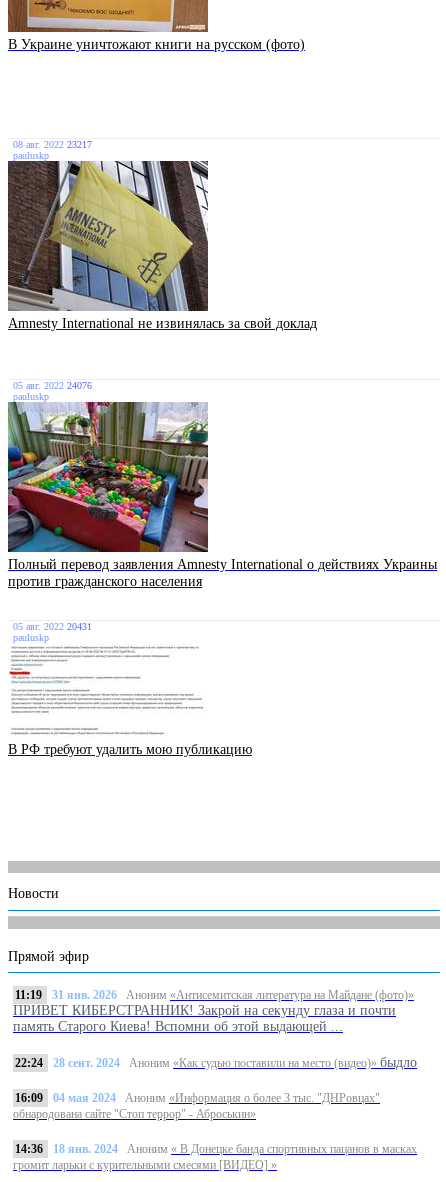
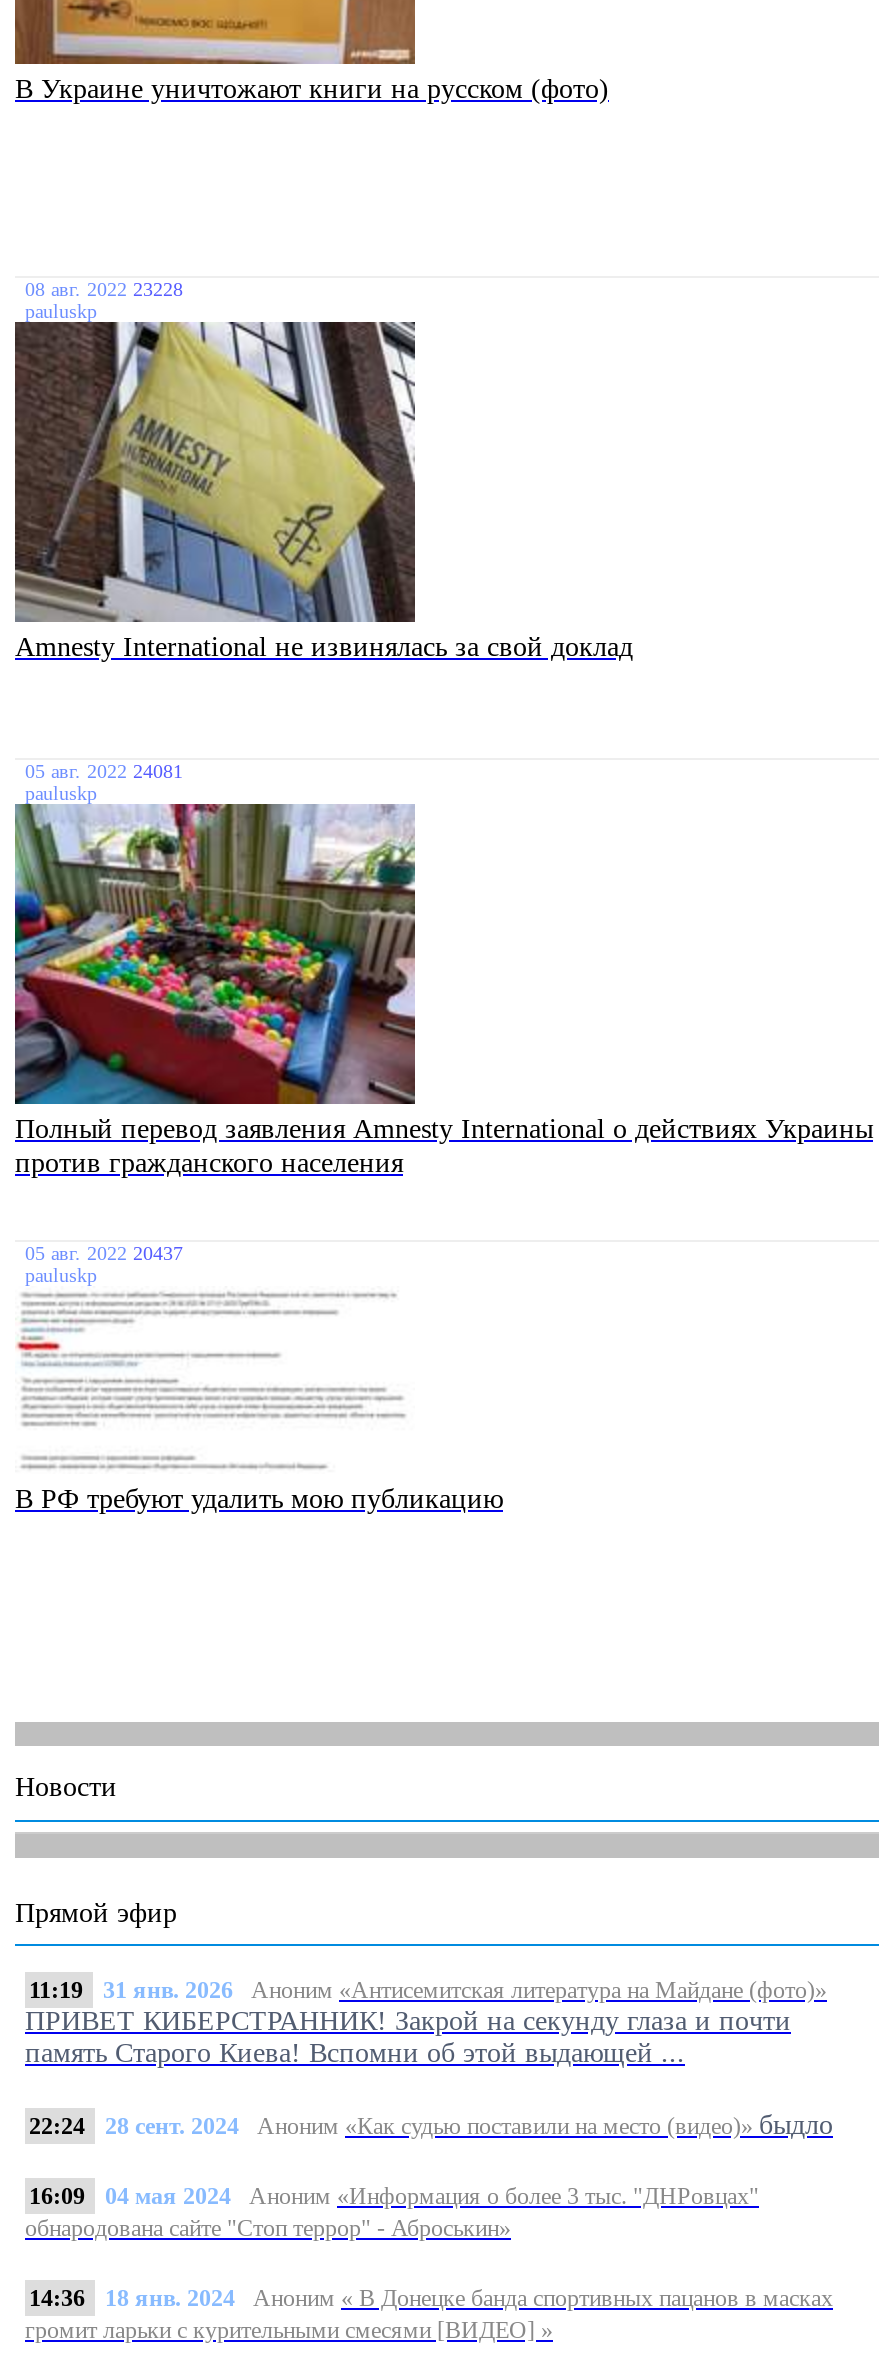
- 08 авг. 2022 23217
+ 08 авг. 2022 23228

- 05 авг. 2022 24076
+ 05 авг. 2022 24081

- 05 авг. 2022 20431
+ 05 авг. 2022 20437
